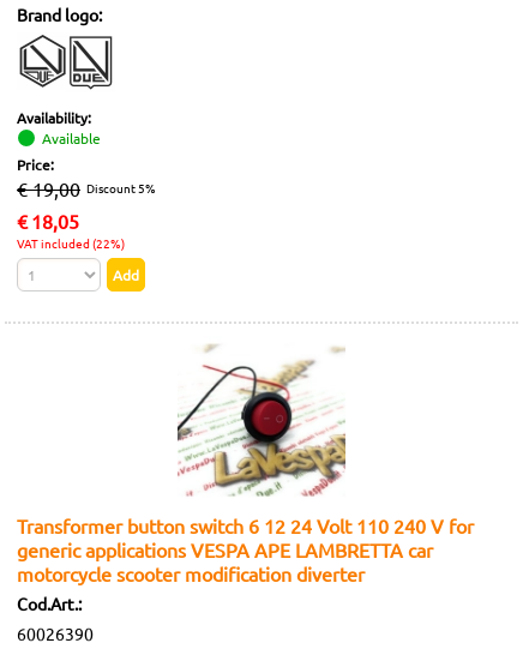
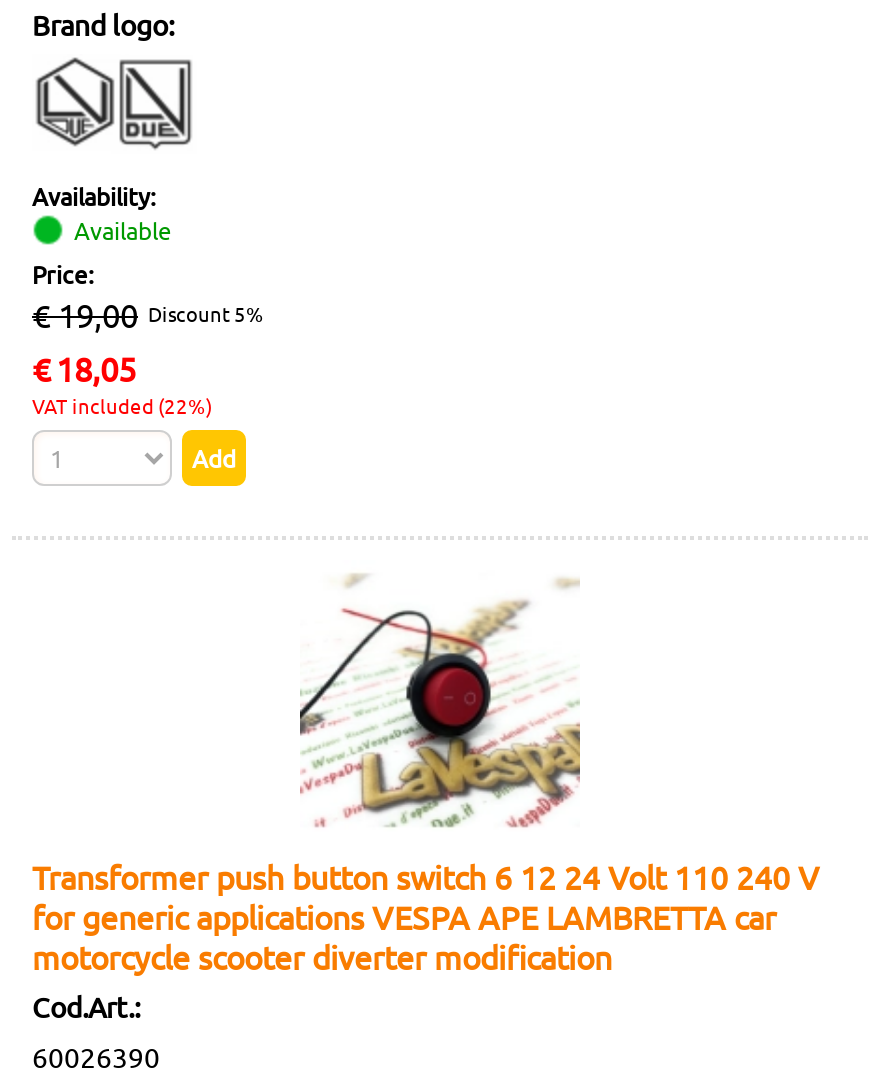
- Transformer button switch 6 12 24 Volt 110 240 V for
- generic applications VESPA APE LAMBRETTA car
- motorcycle scooter modification diverter
+ Transformer push button switch 6 12 24 Volt 110 240 V
+ for generic applications VESPA APE LAMBRETTA car
+ motorcycle scooter diverter modification
